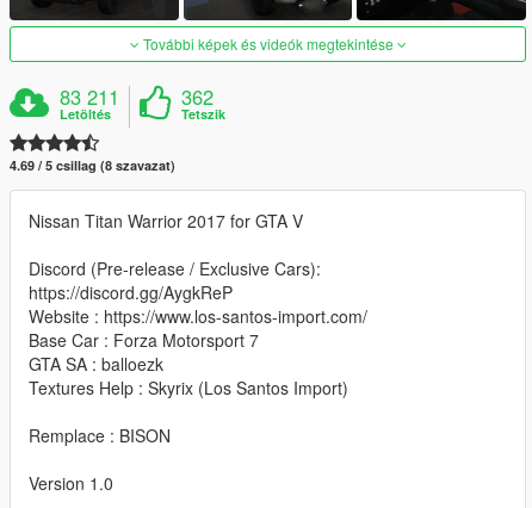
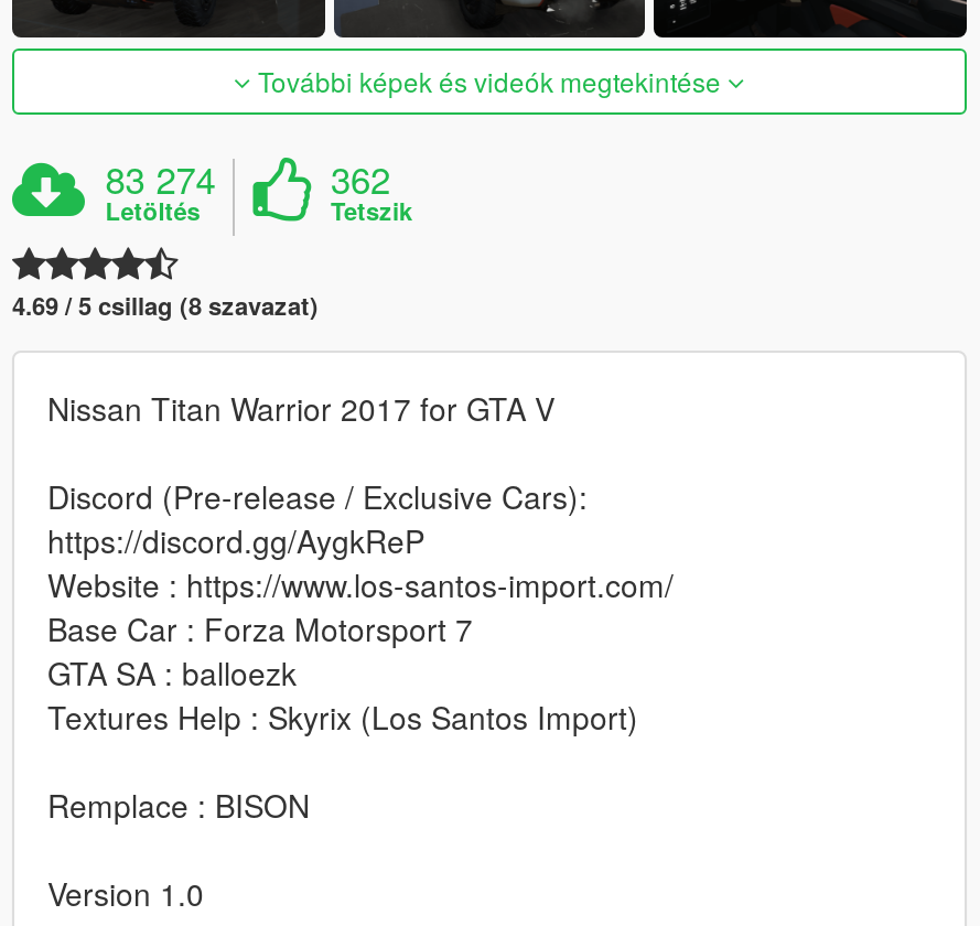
- 83 211
+ 83 274
